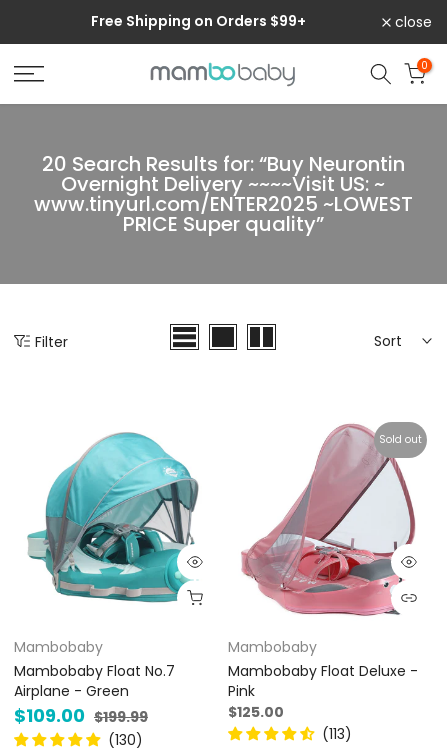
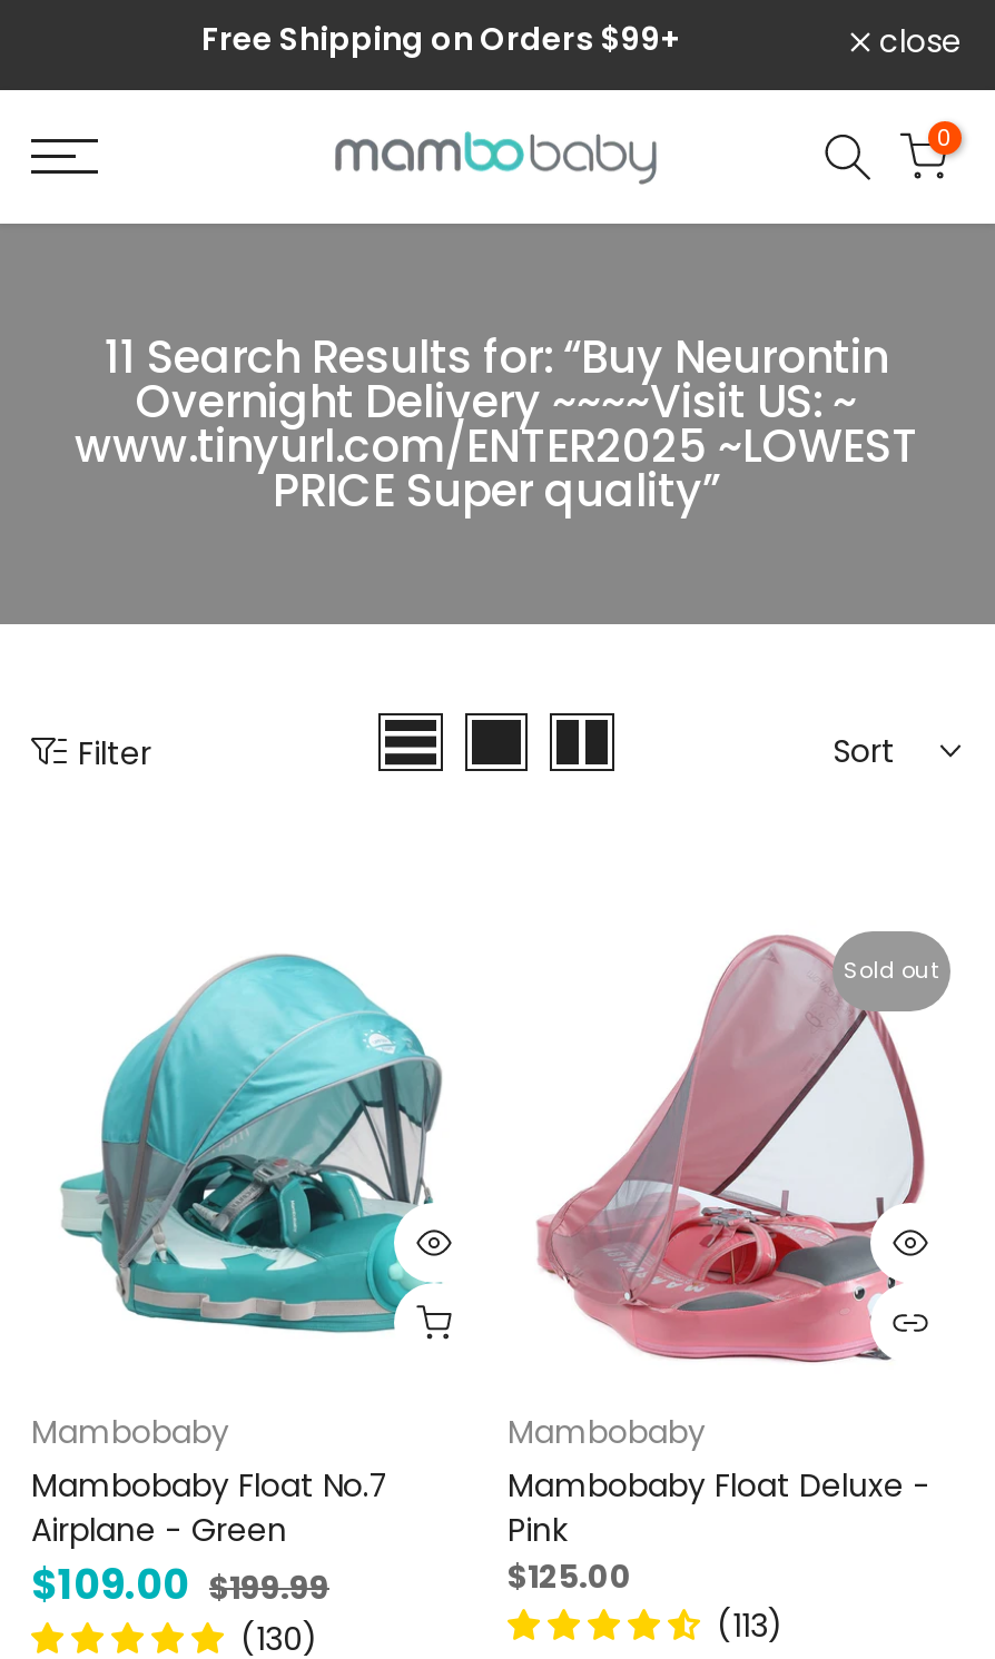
- 20 Search Results for: “Buy Neurontin
+ 11 Search Results for: “Buy Neurontin
